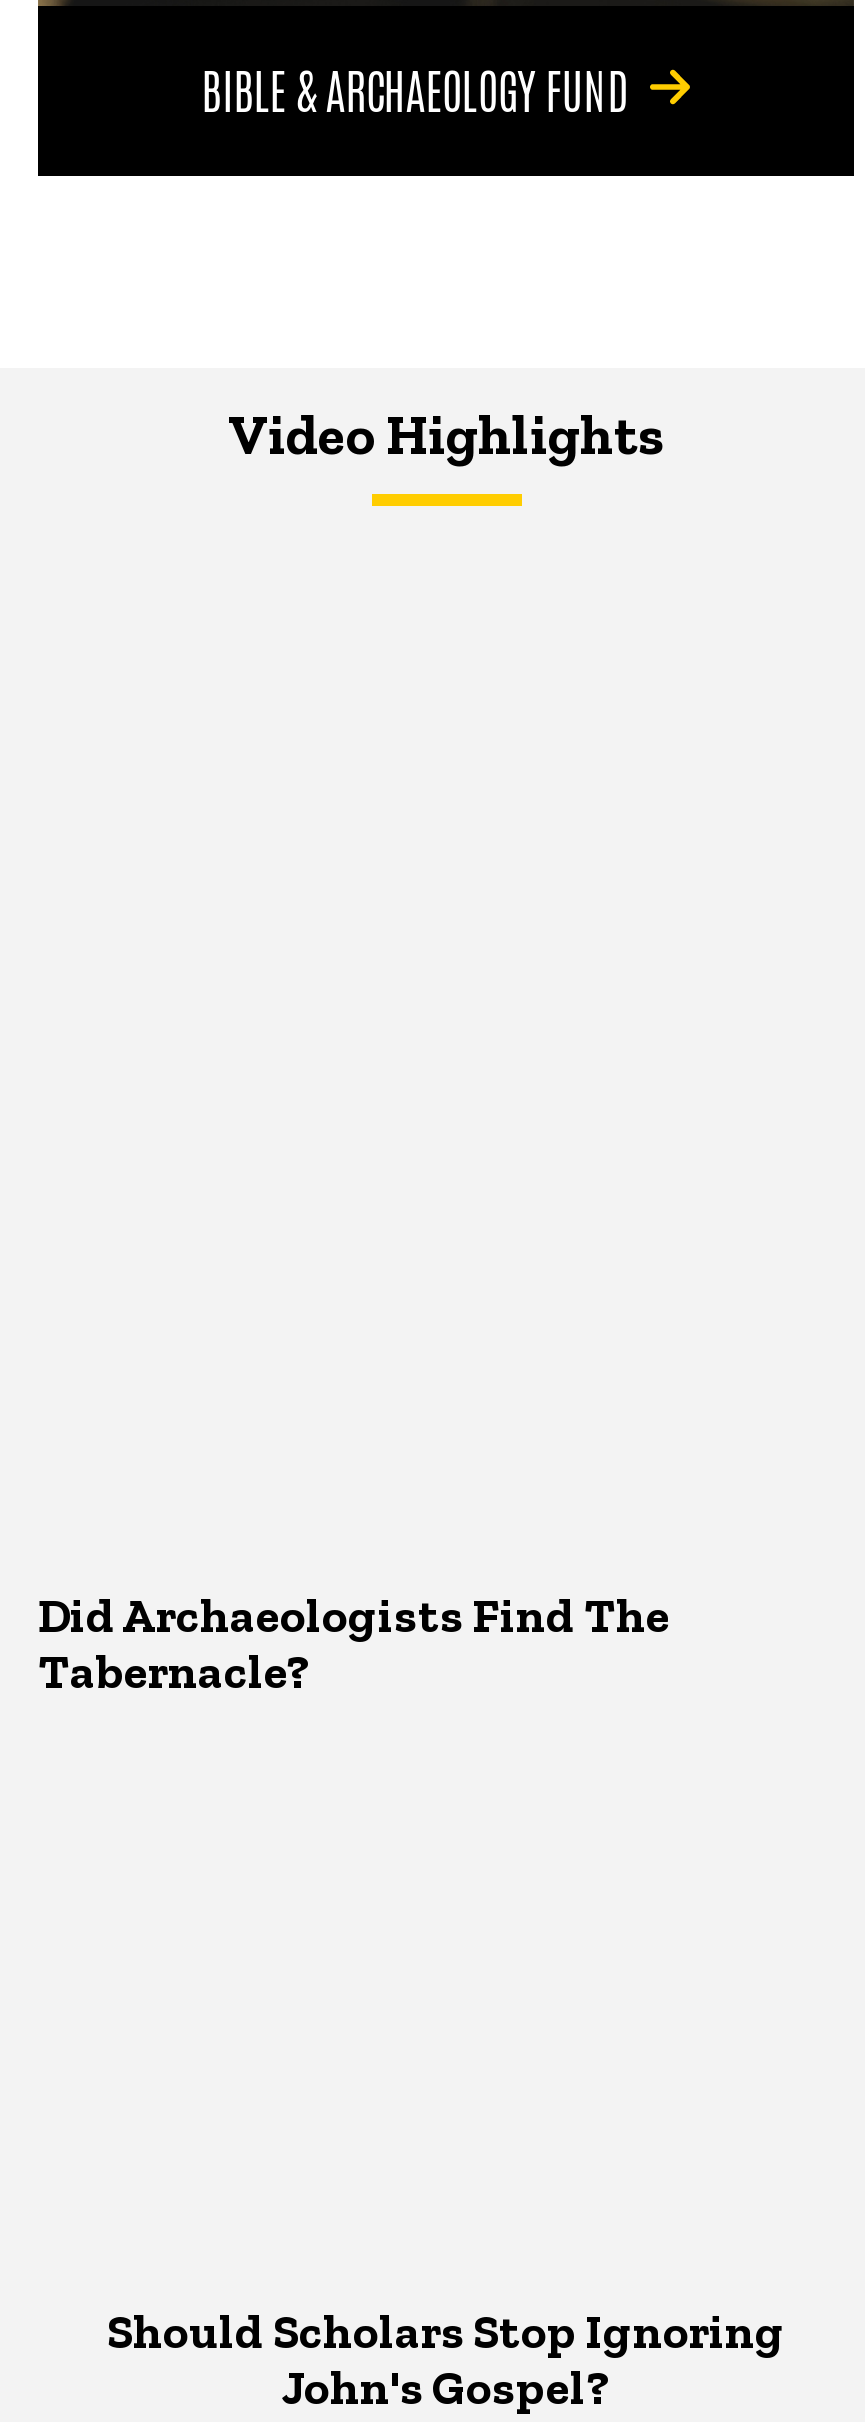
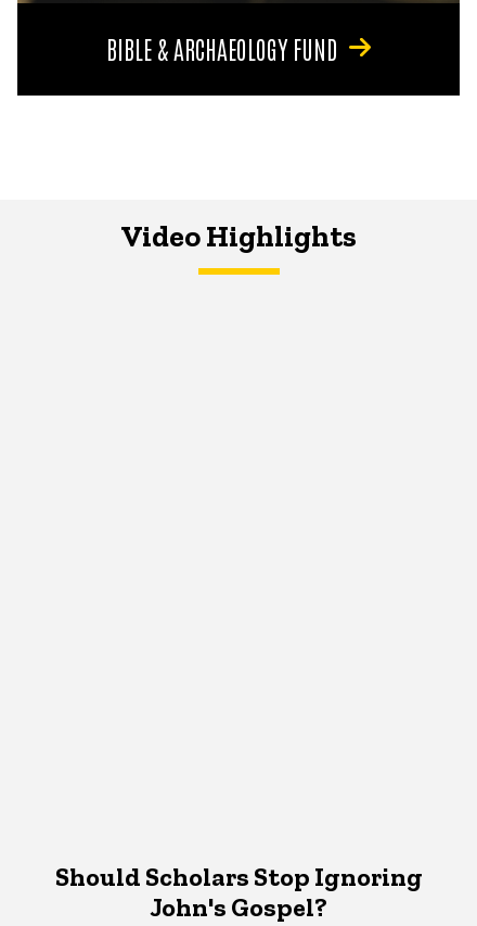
- Did Archaeologists Find The
- Tabernacle?
